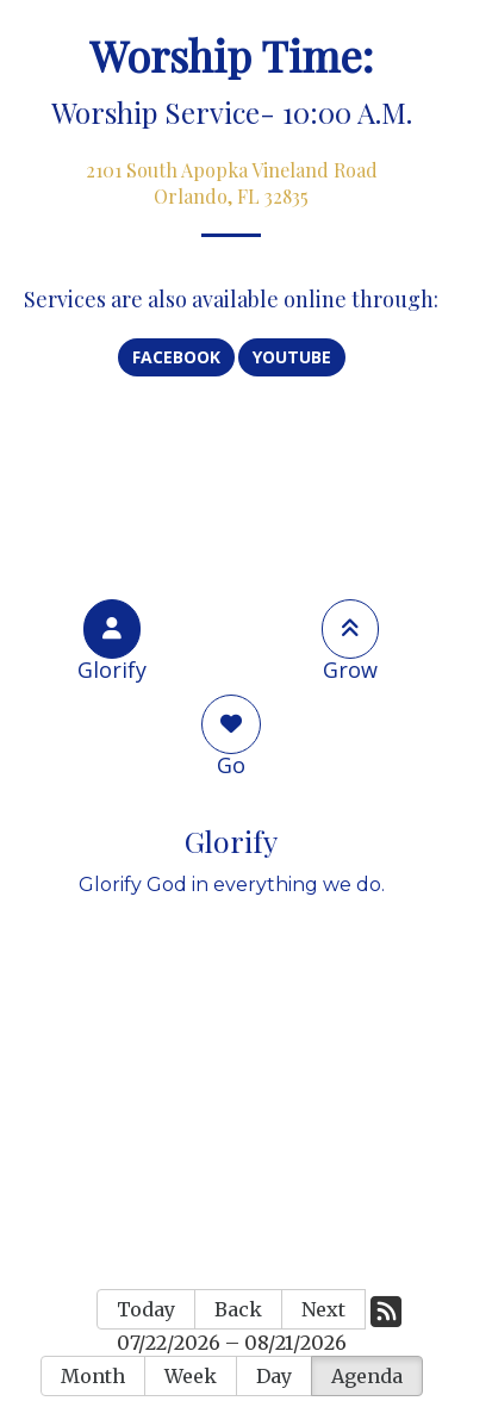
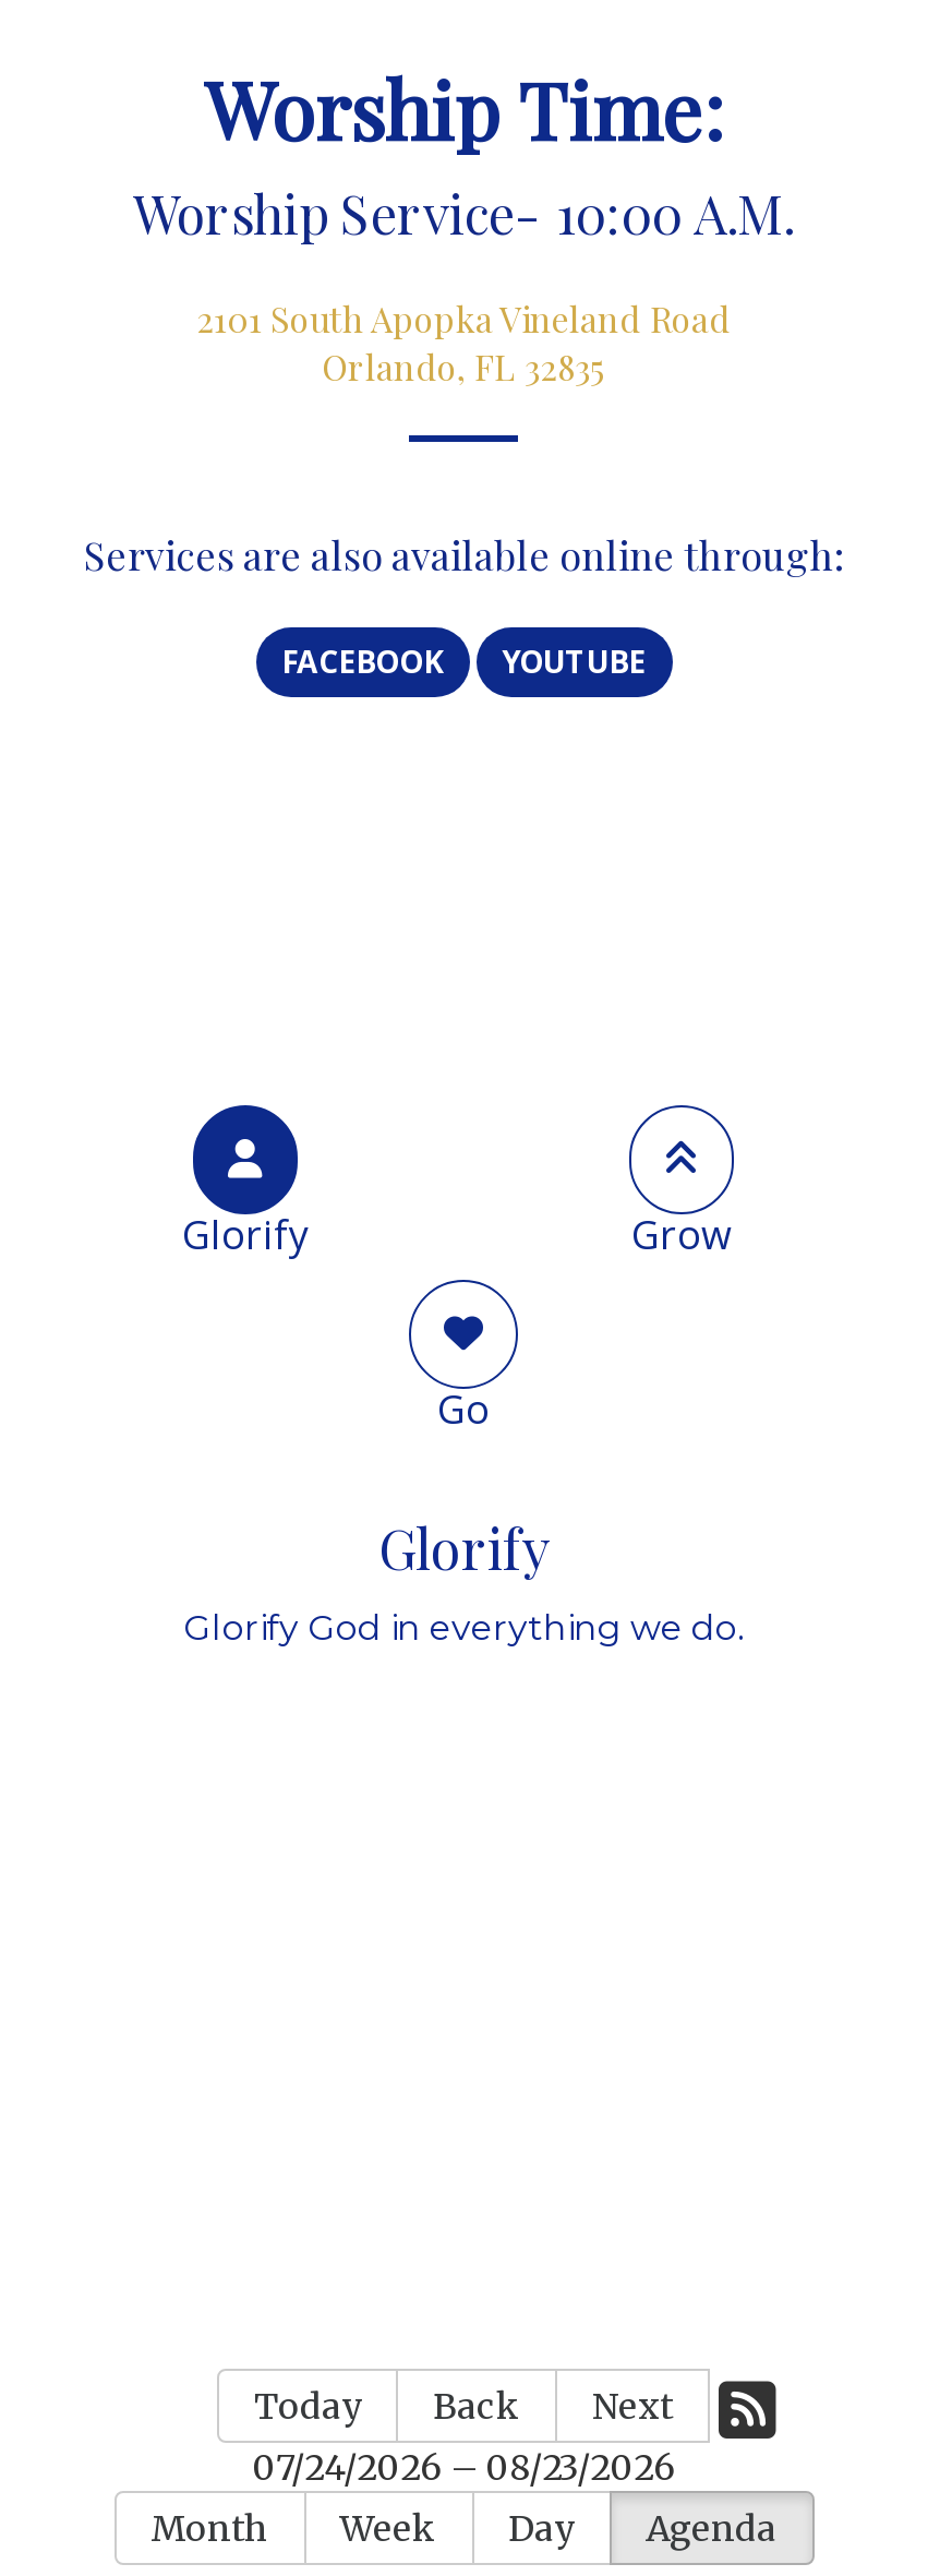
- 07/22/2026 – 08/21/2026
+ 07/24/2026 – 08/23/2026
